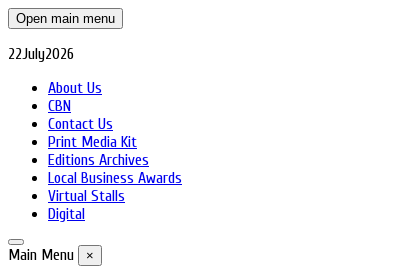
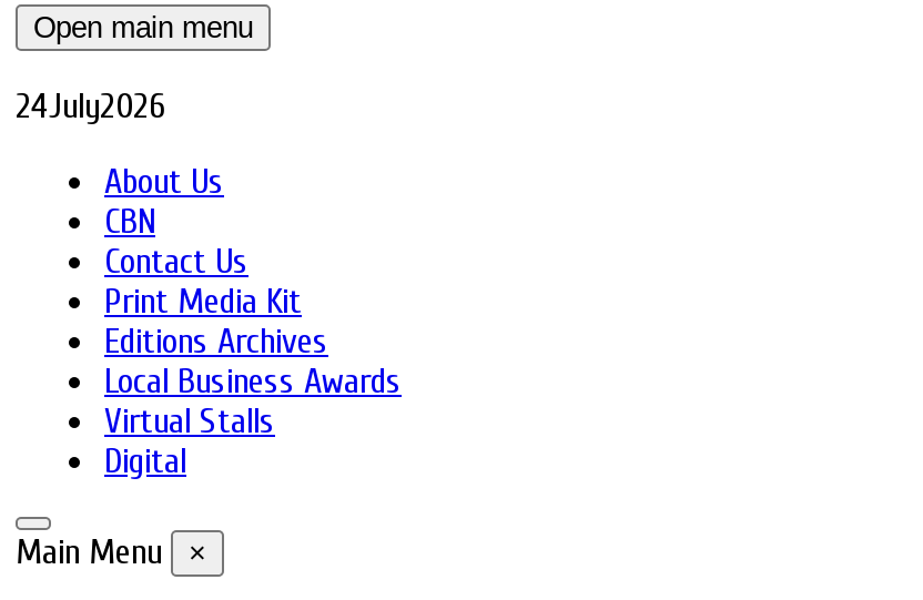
- 22July2026
+ 24July2026
